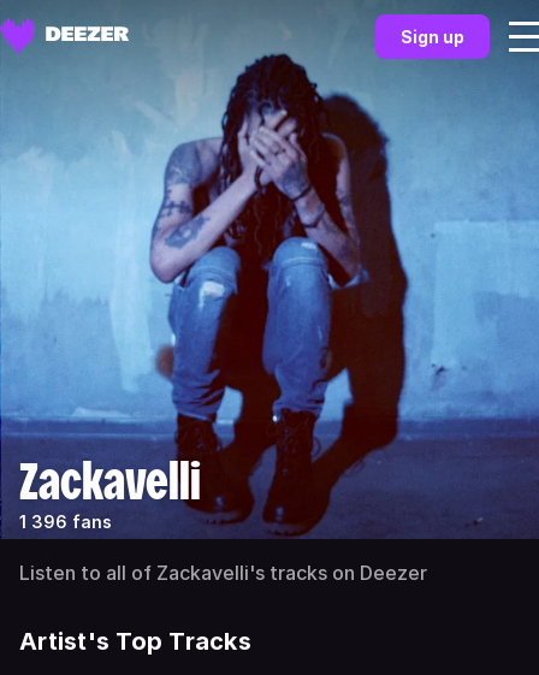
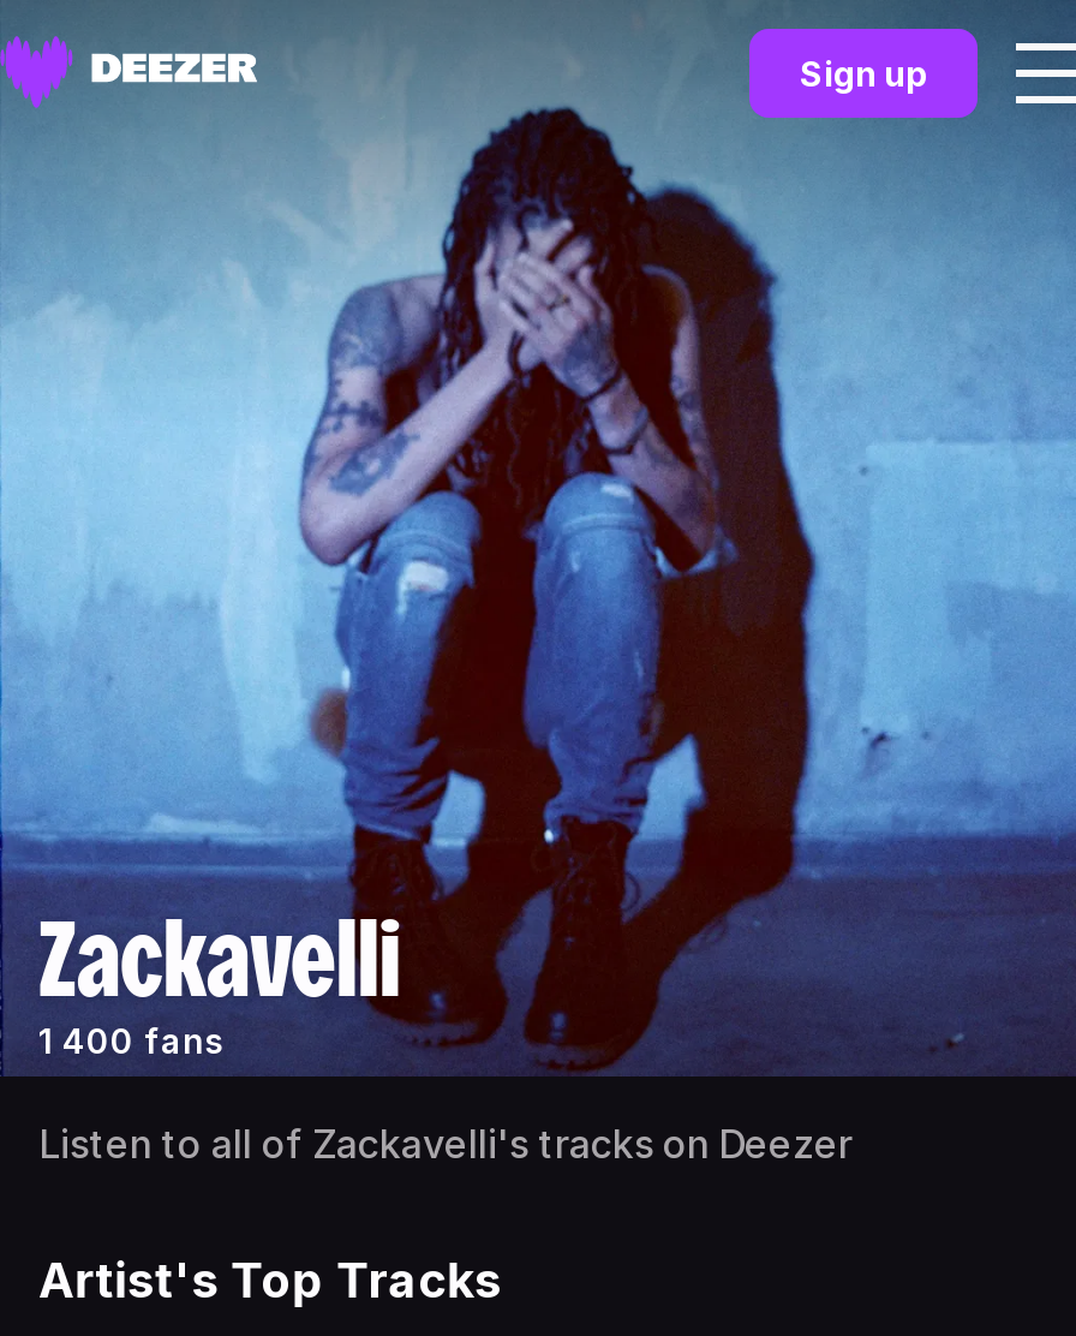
- 1 396 fans
+ 1 400 fans
